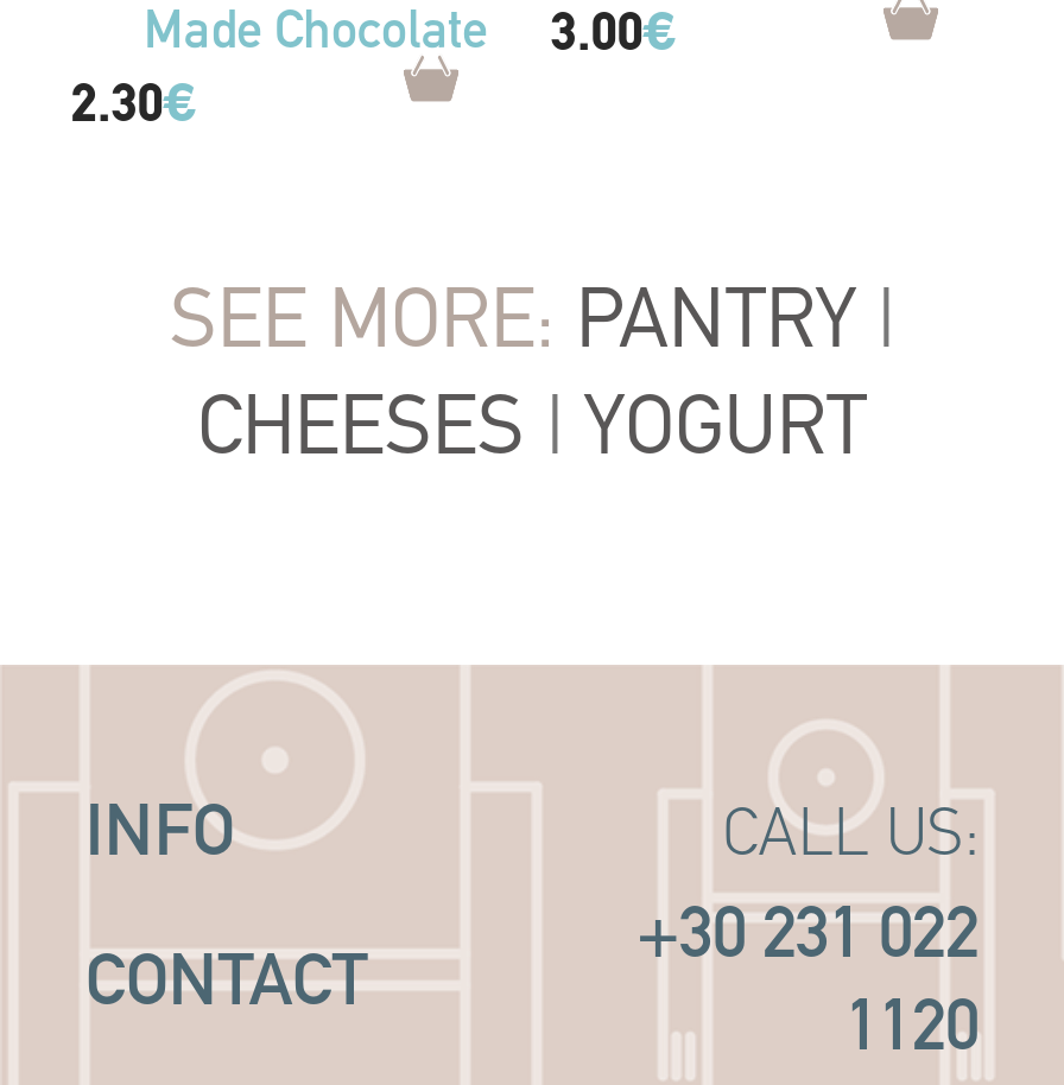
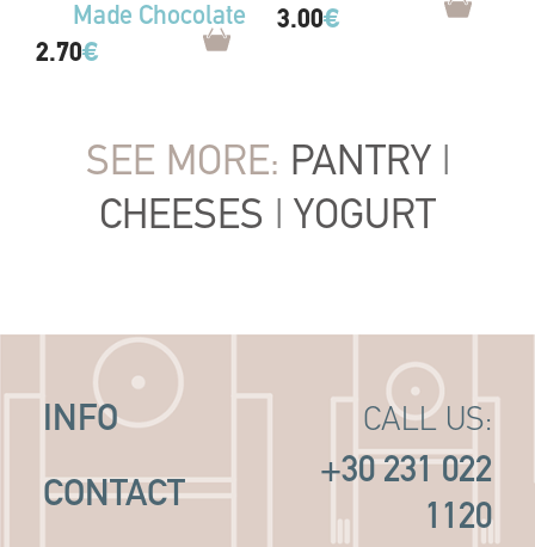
- 2.30€
+ 2.70€
